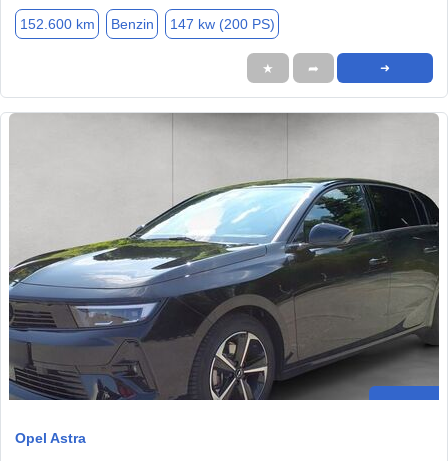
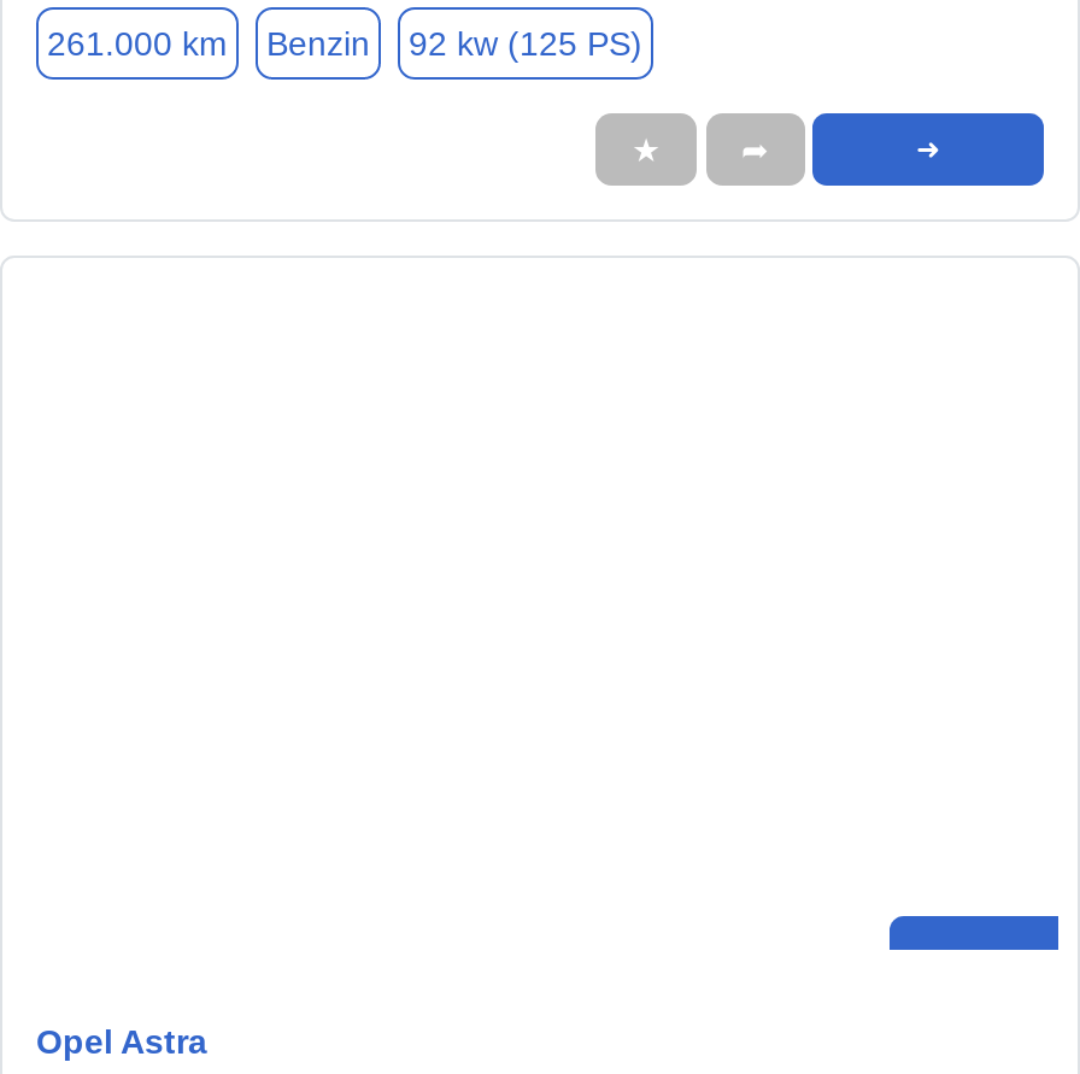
- 152.600 km
+ 261.000 km

- 147 kw (200 PS)
+ 92 kw (125 PS)

- [image]
